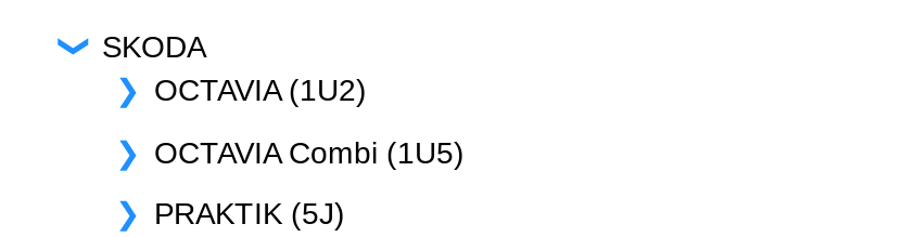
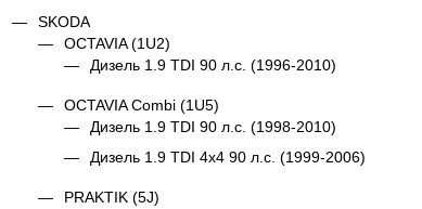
+ Дизель 1.9 TDI 90 л.с. (1996-2010)

+ Дизель 1.9 TDI 90 л.с. (1998-2010)
+ Дизель 1.9 TDI 4x4 90 л.с. (1999-2006)
